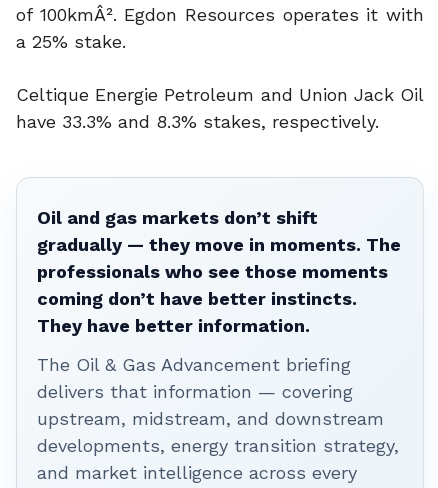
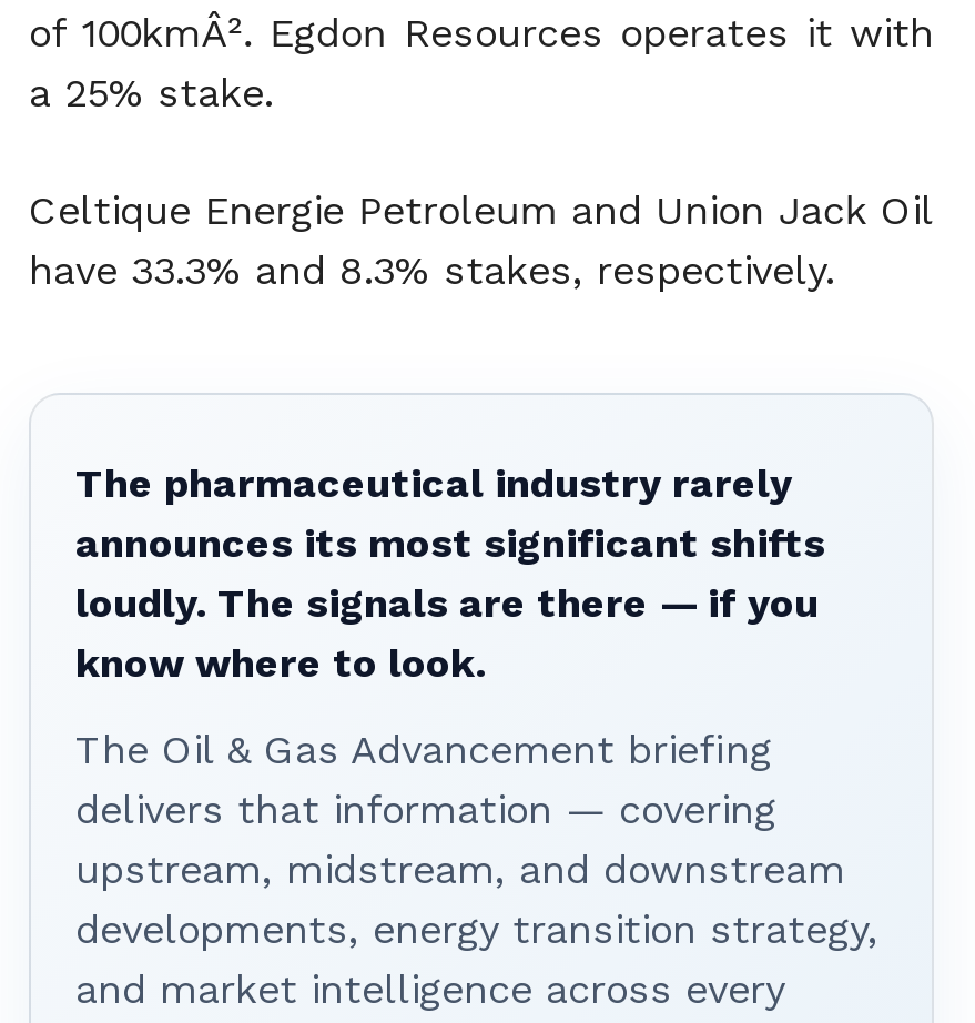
- Oil and gas markets don’t shift
- gradually — they move in moments. The
- professionals who see those moments
- coming don’t have better instincts.
- They have better information.
+ The pharmaceutical industry rarely
+ announces its most significant shifts
+ loudly. The signals are there — if you
+ know where to look.
